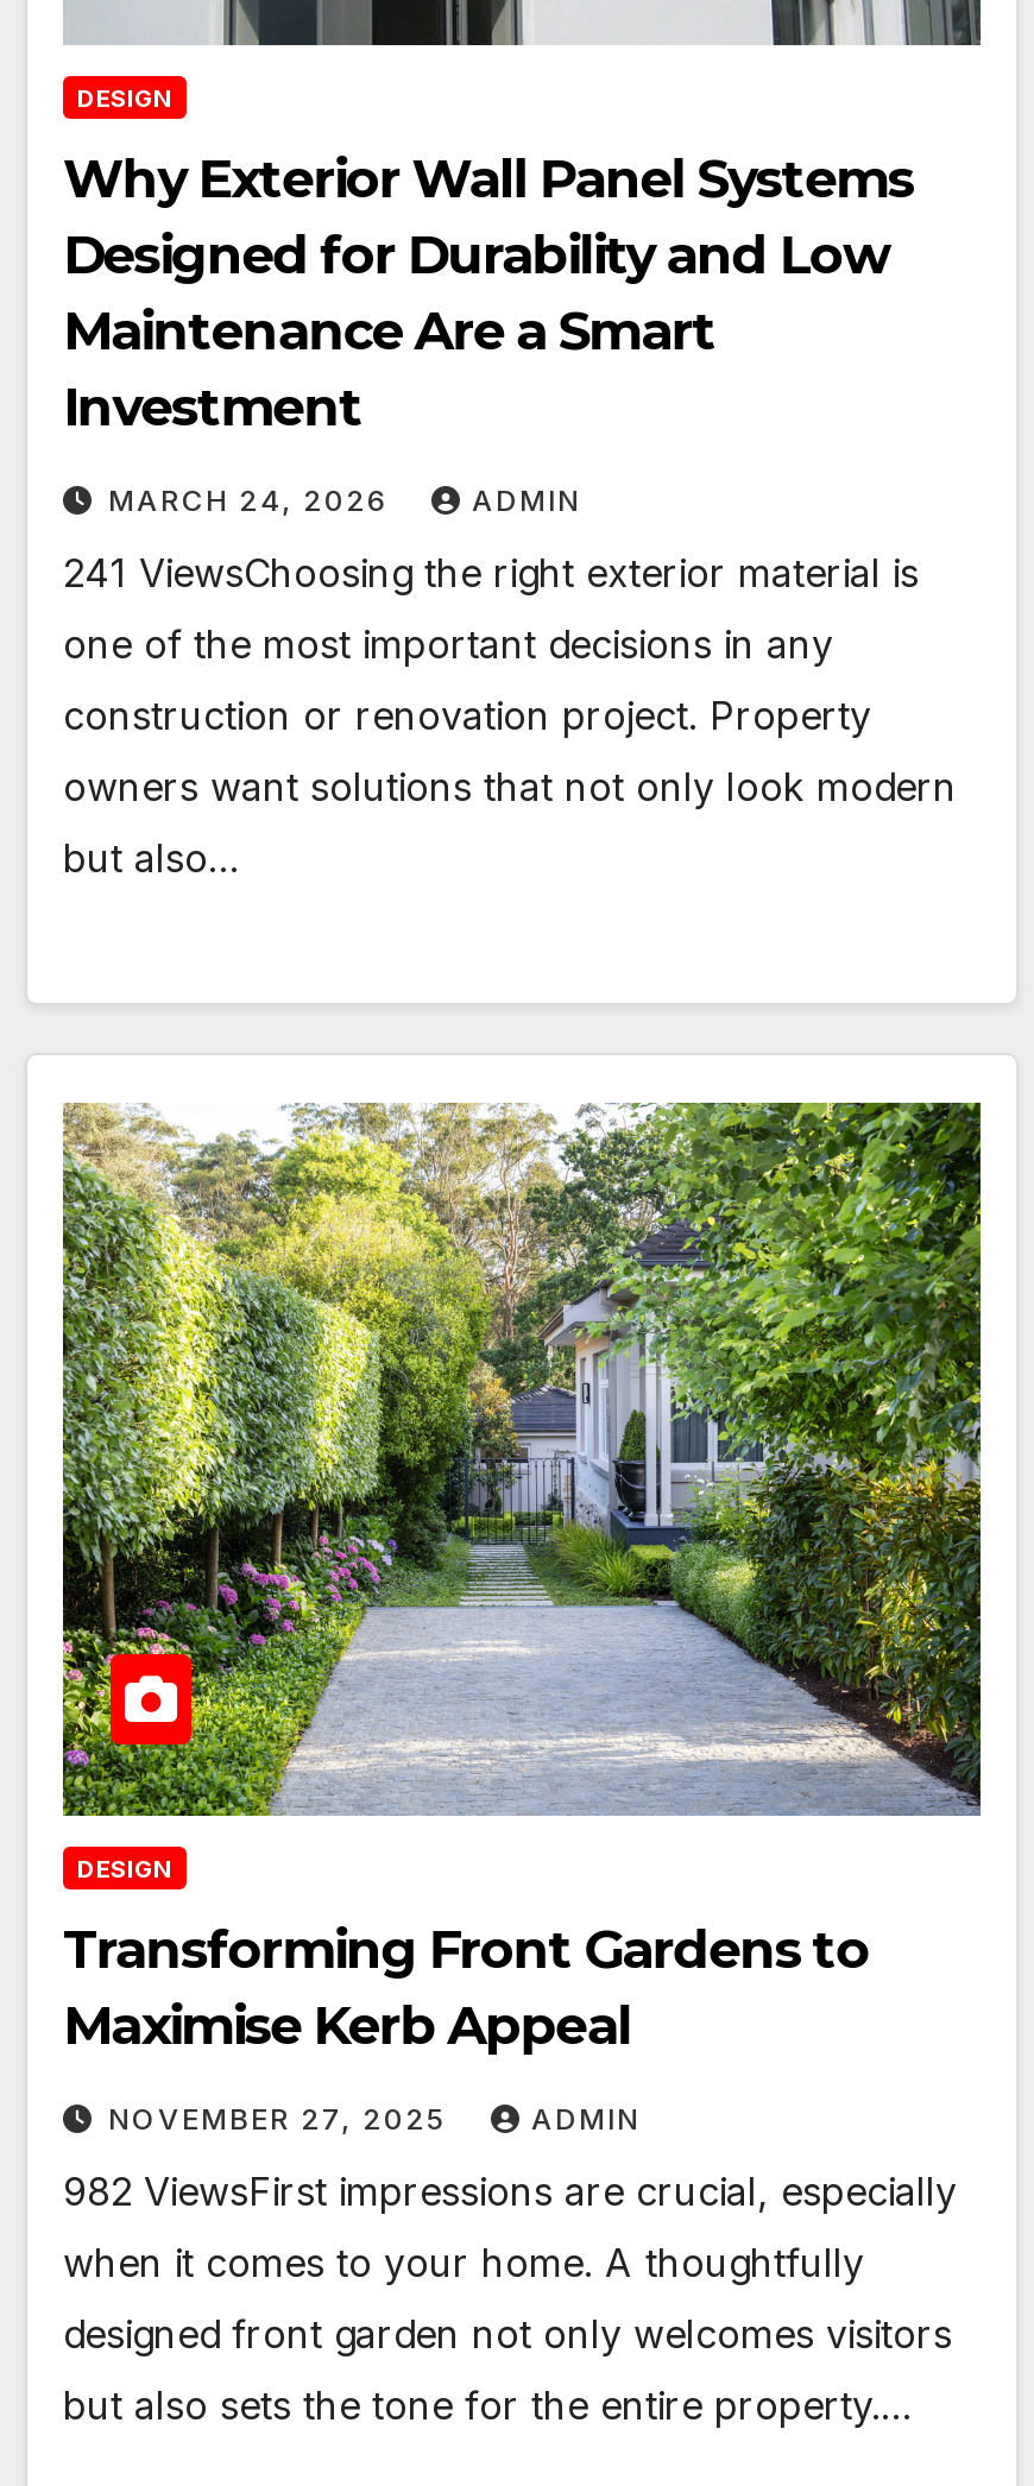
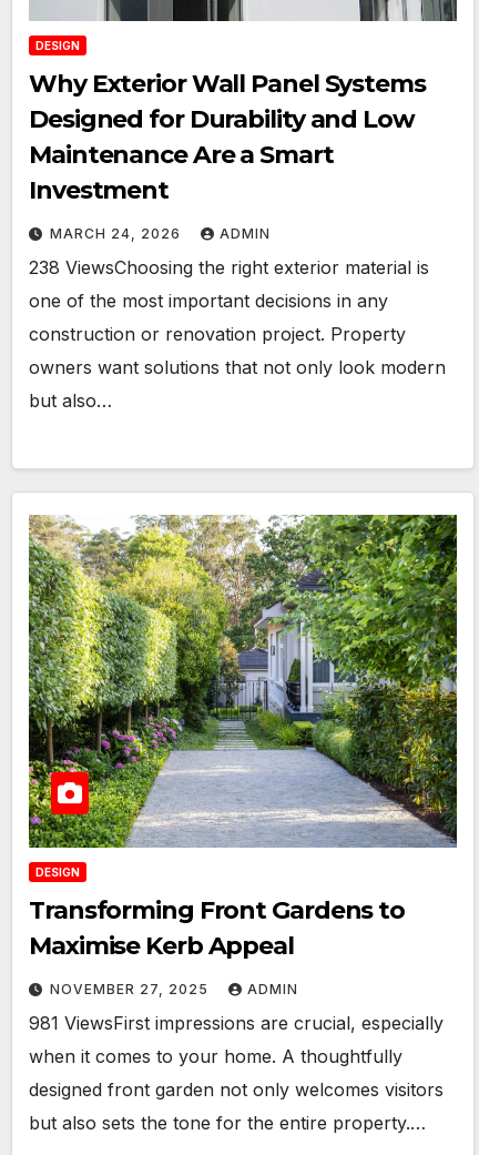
- 241 ViewsChoosing the right exterior material is
+ 238 ViewsChoosing the right exterior material is

- 982 ViewsFirst impressions are crucial, especially
+ 981 ViewsFirst impressions are crucial, especially
